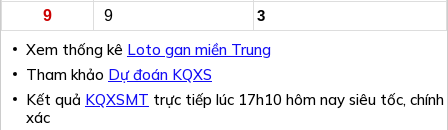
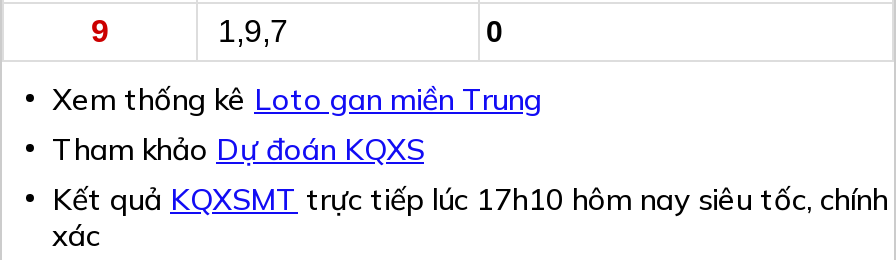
- 9
+ 1,9,7

- 3
+ 0
